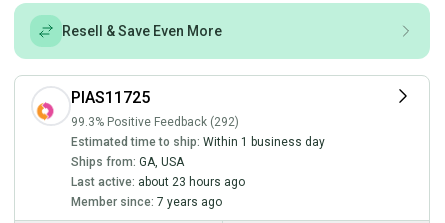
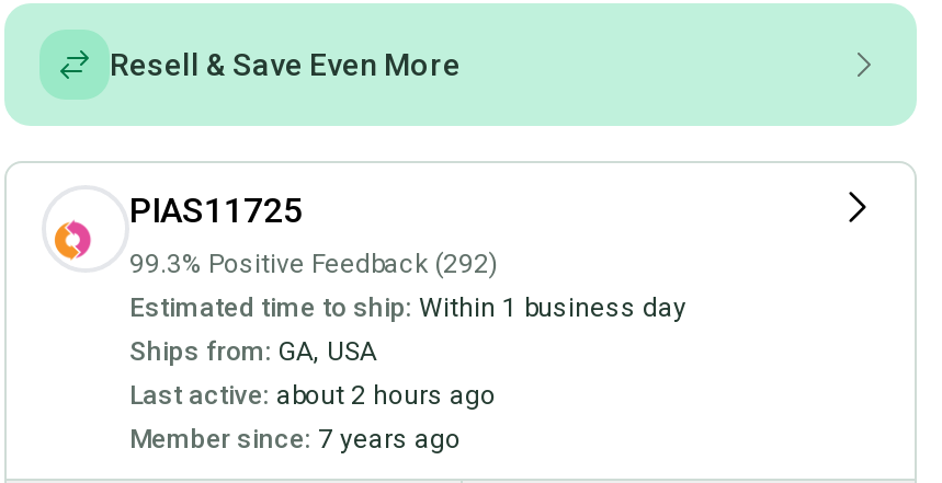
- Last active: about 23 hours ago
+ Last active: about 2 hours ago
